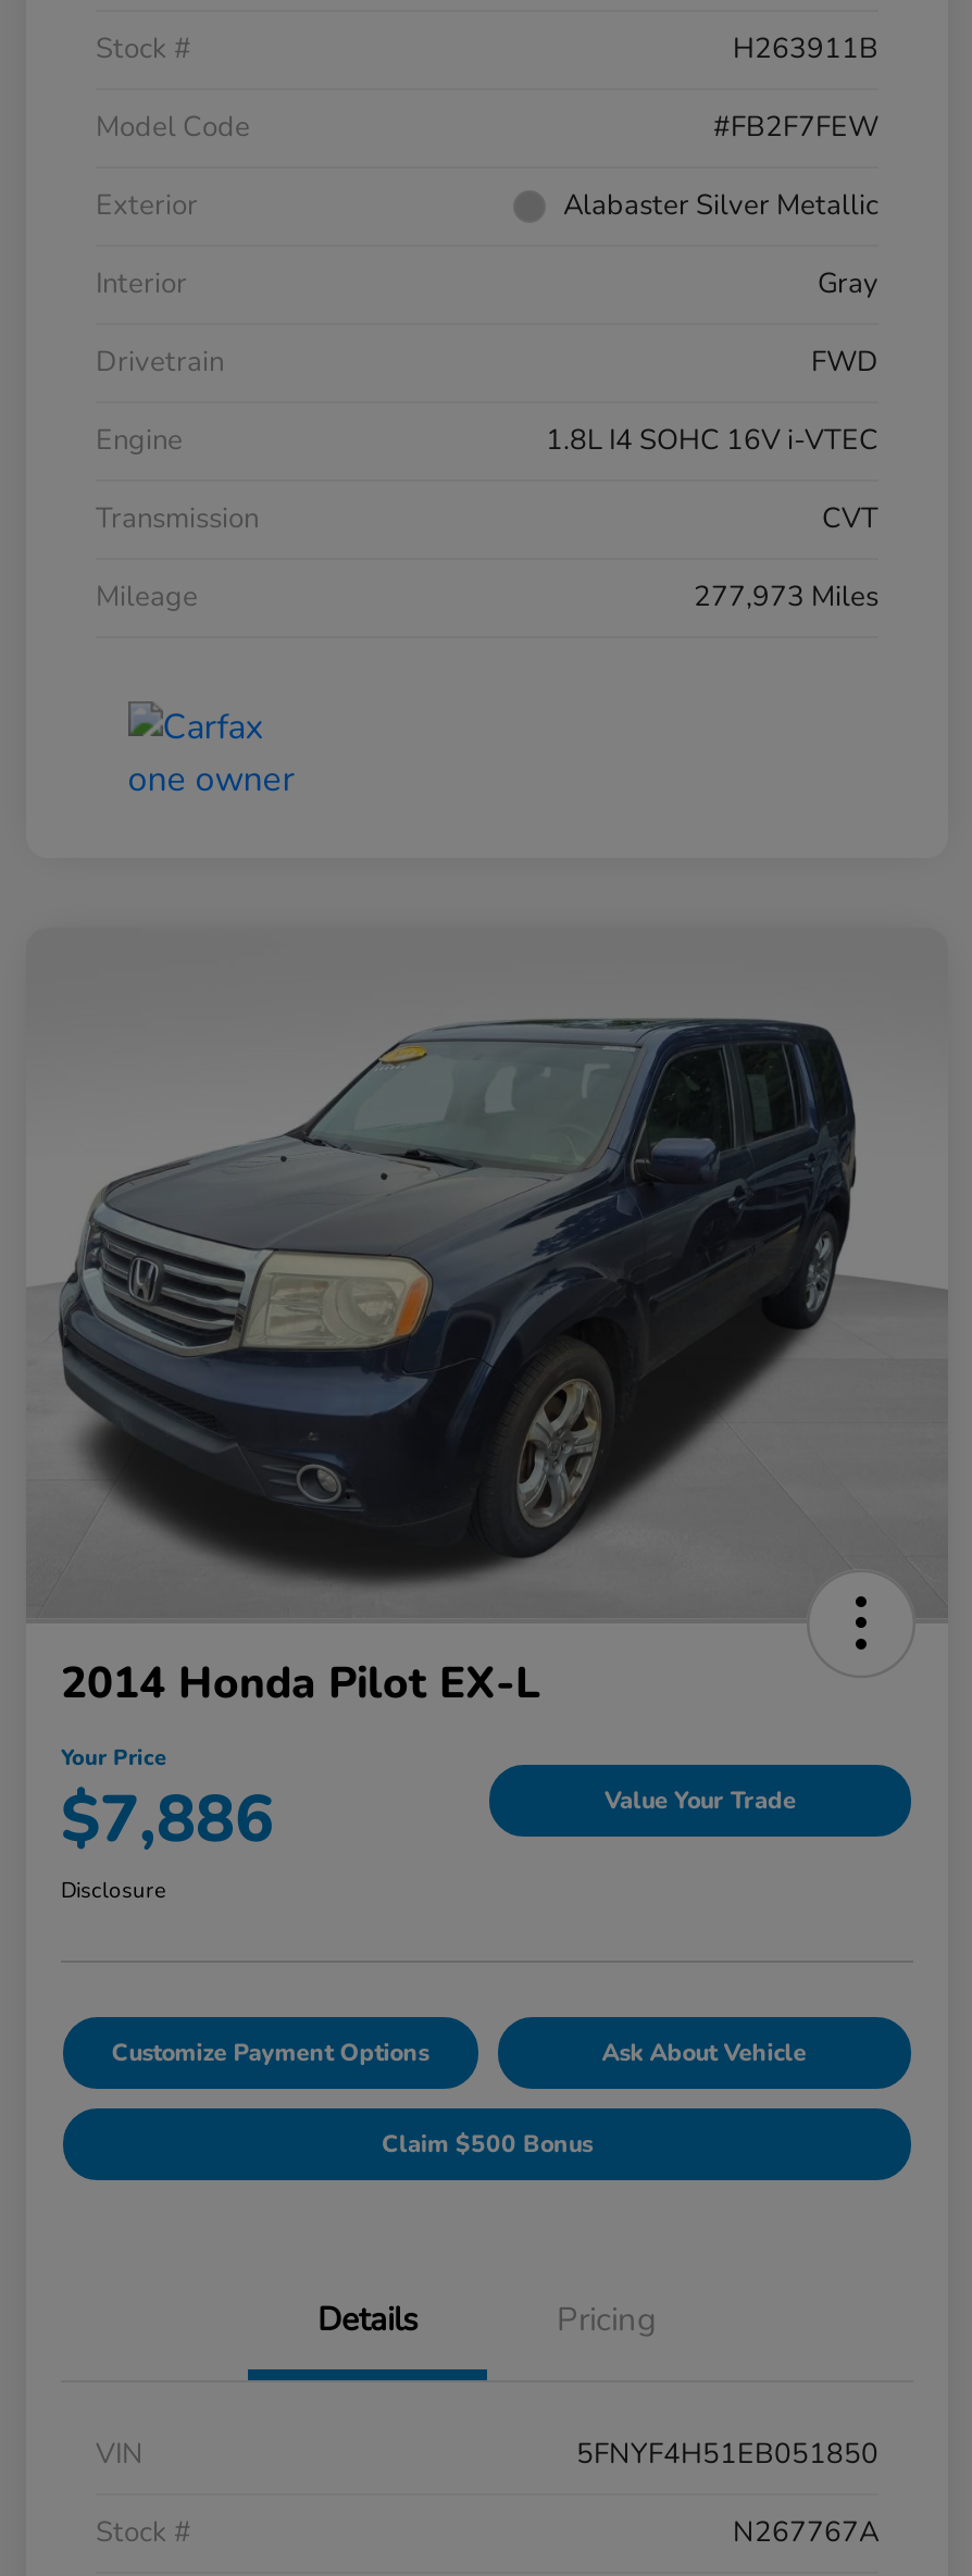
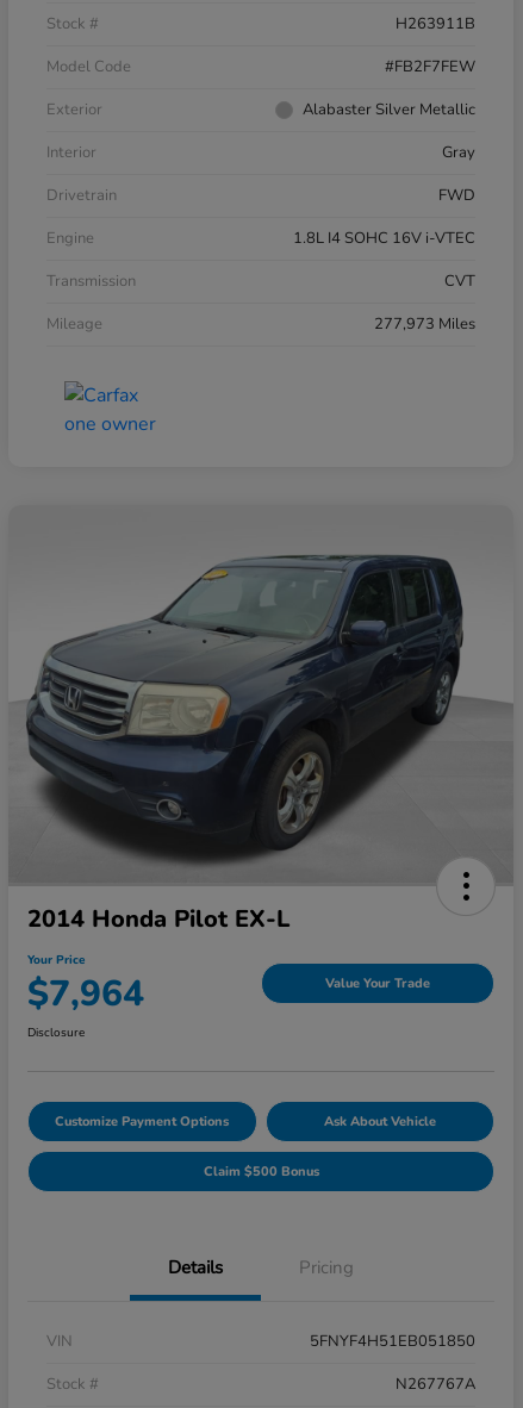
- $7,886
+ $7,964
